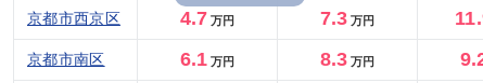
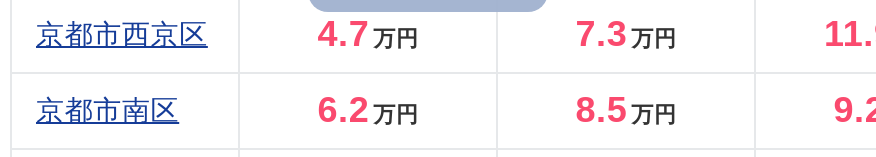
- 6.1 万円
+ 6.2 万円

- 8.3 万円
+ 8.5 万円
